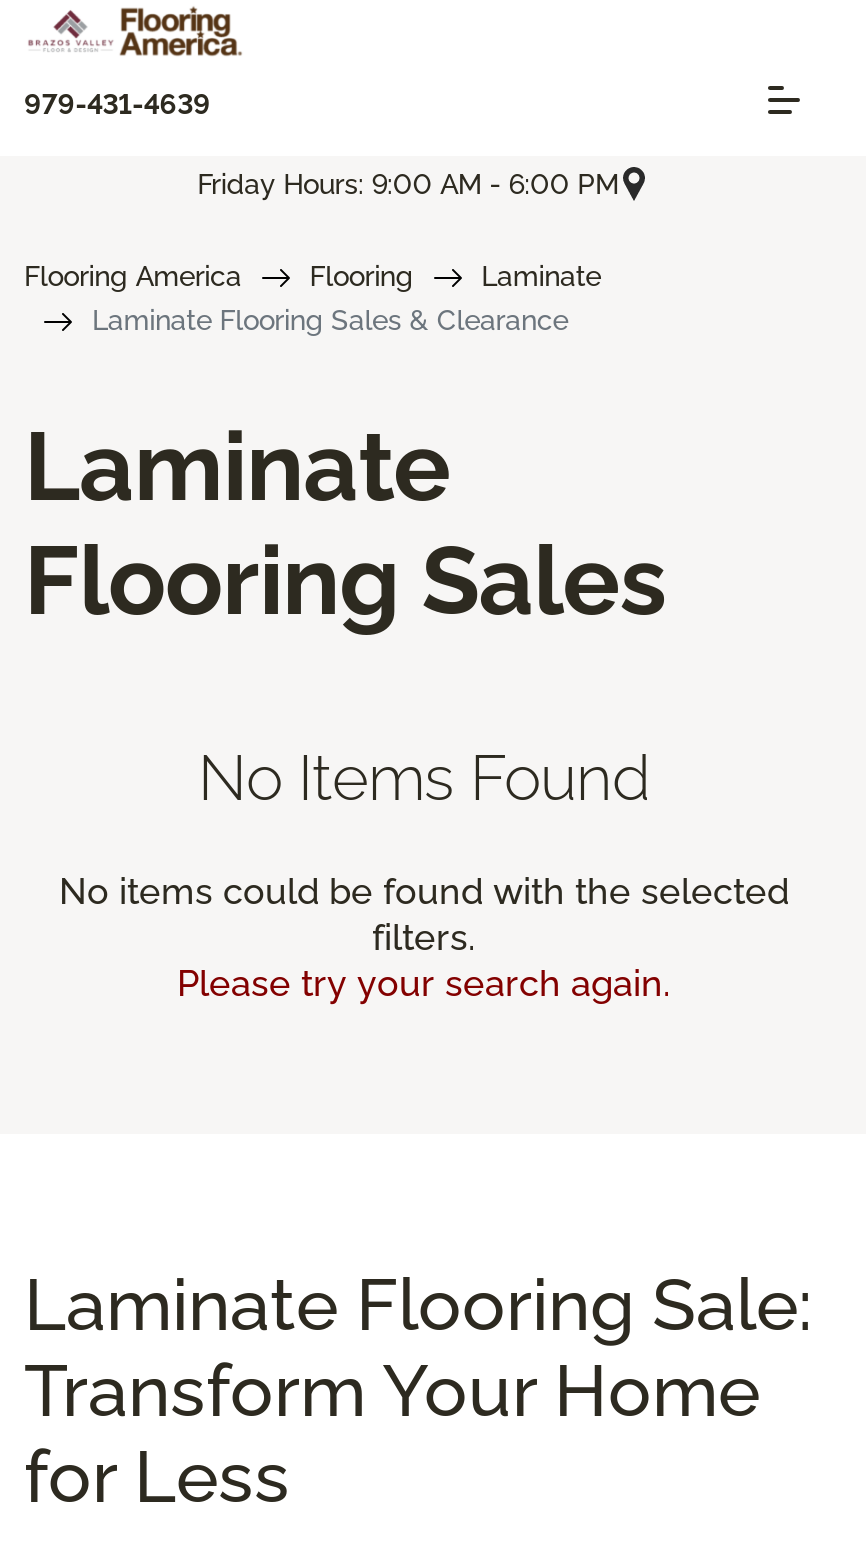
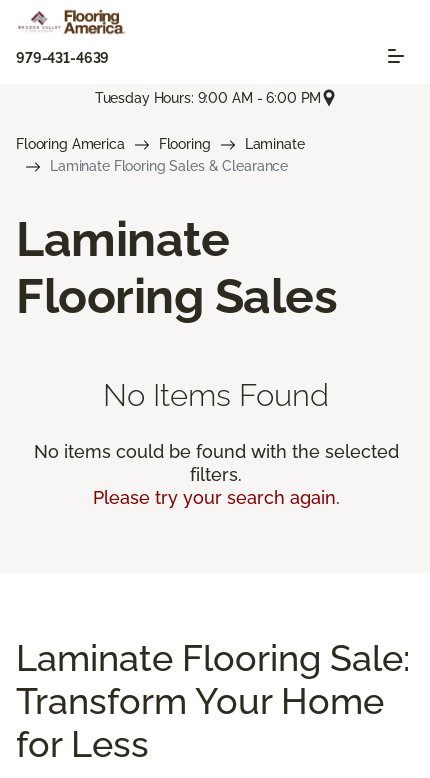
- Friday Hours: 9:00 AM - 6:00 PM
+ Tuesday Hours: 9:00 AM - 6:00 PM
